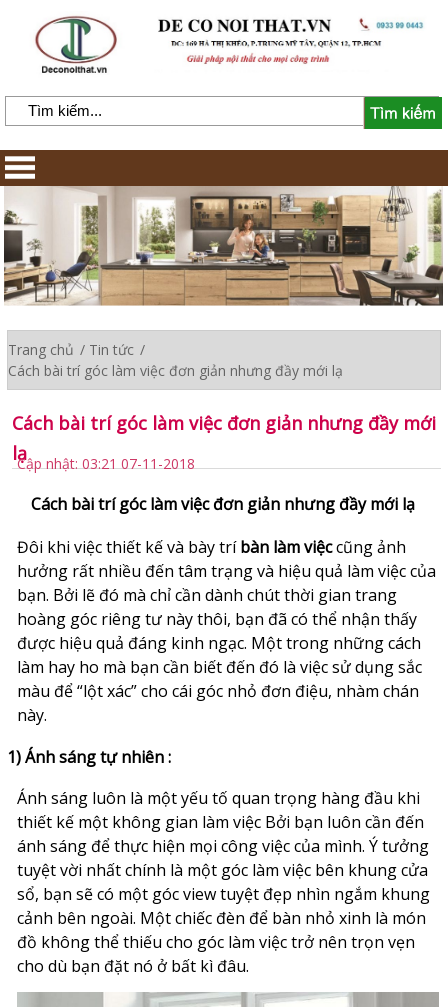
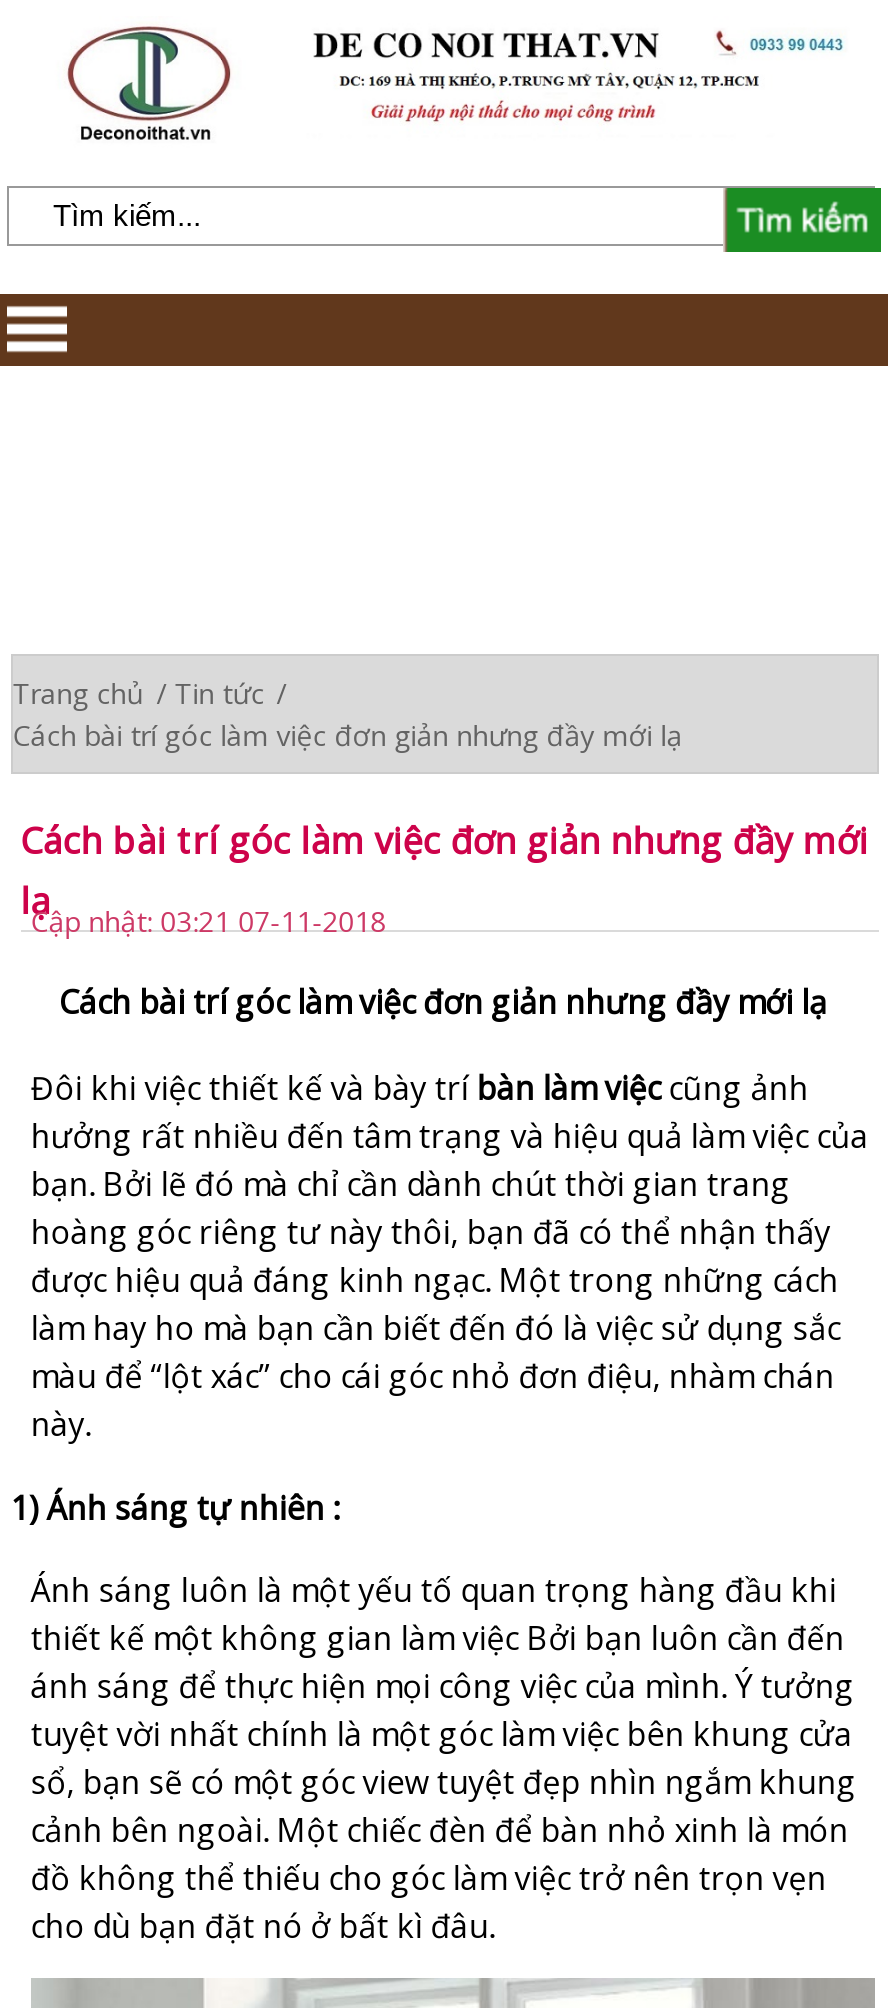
- [image]
